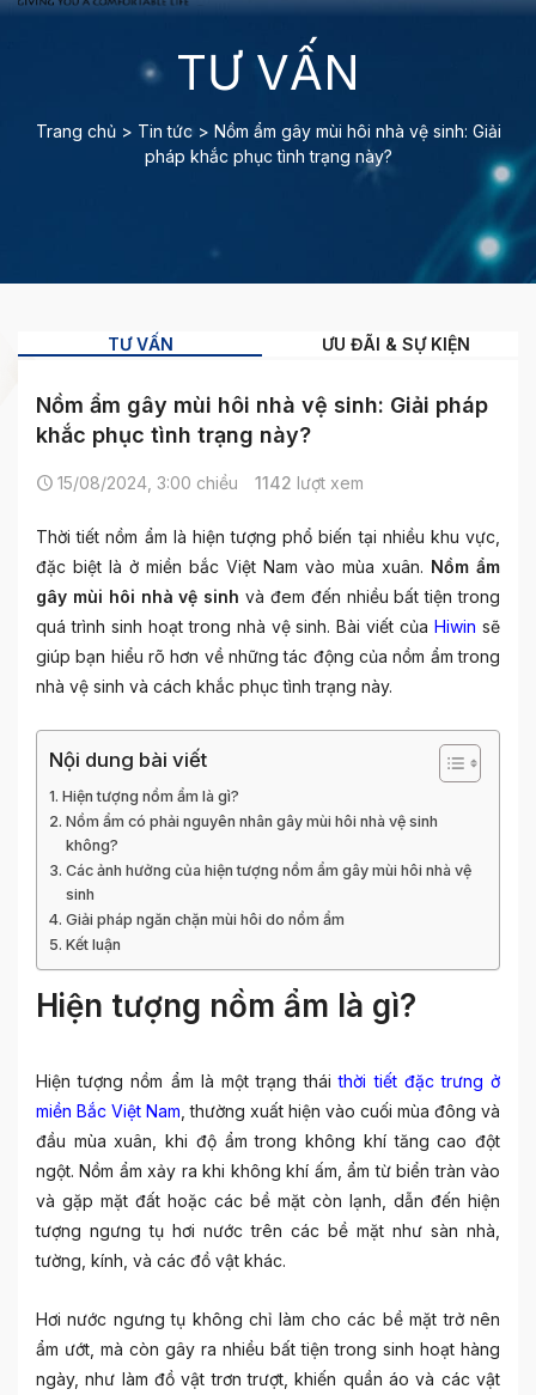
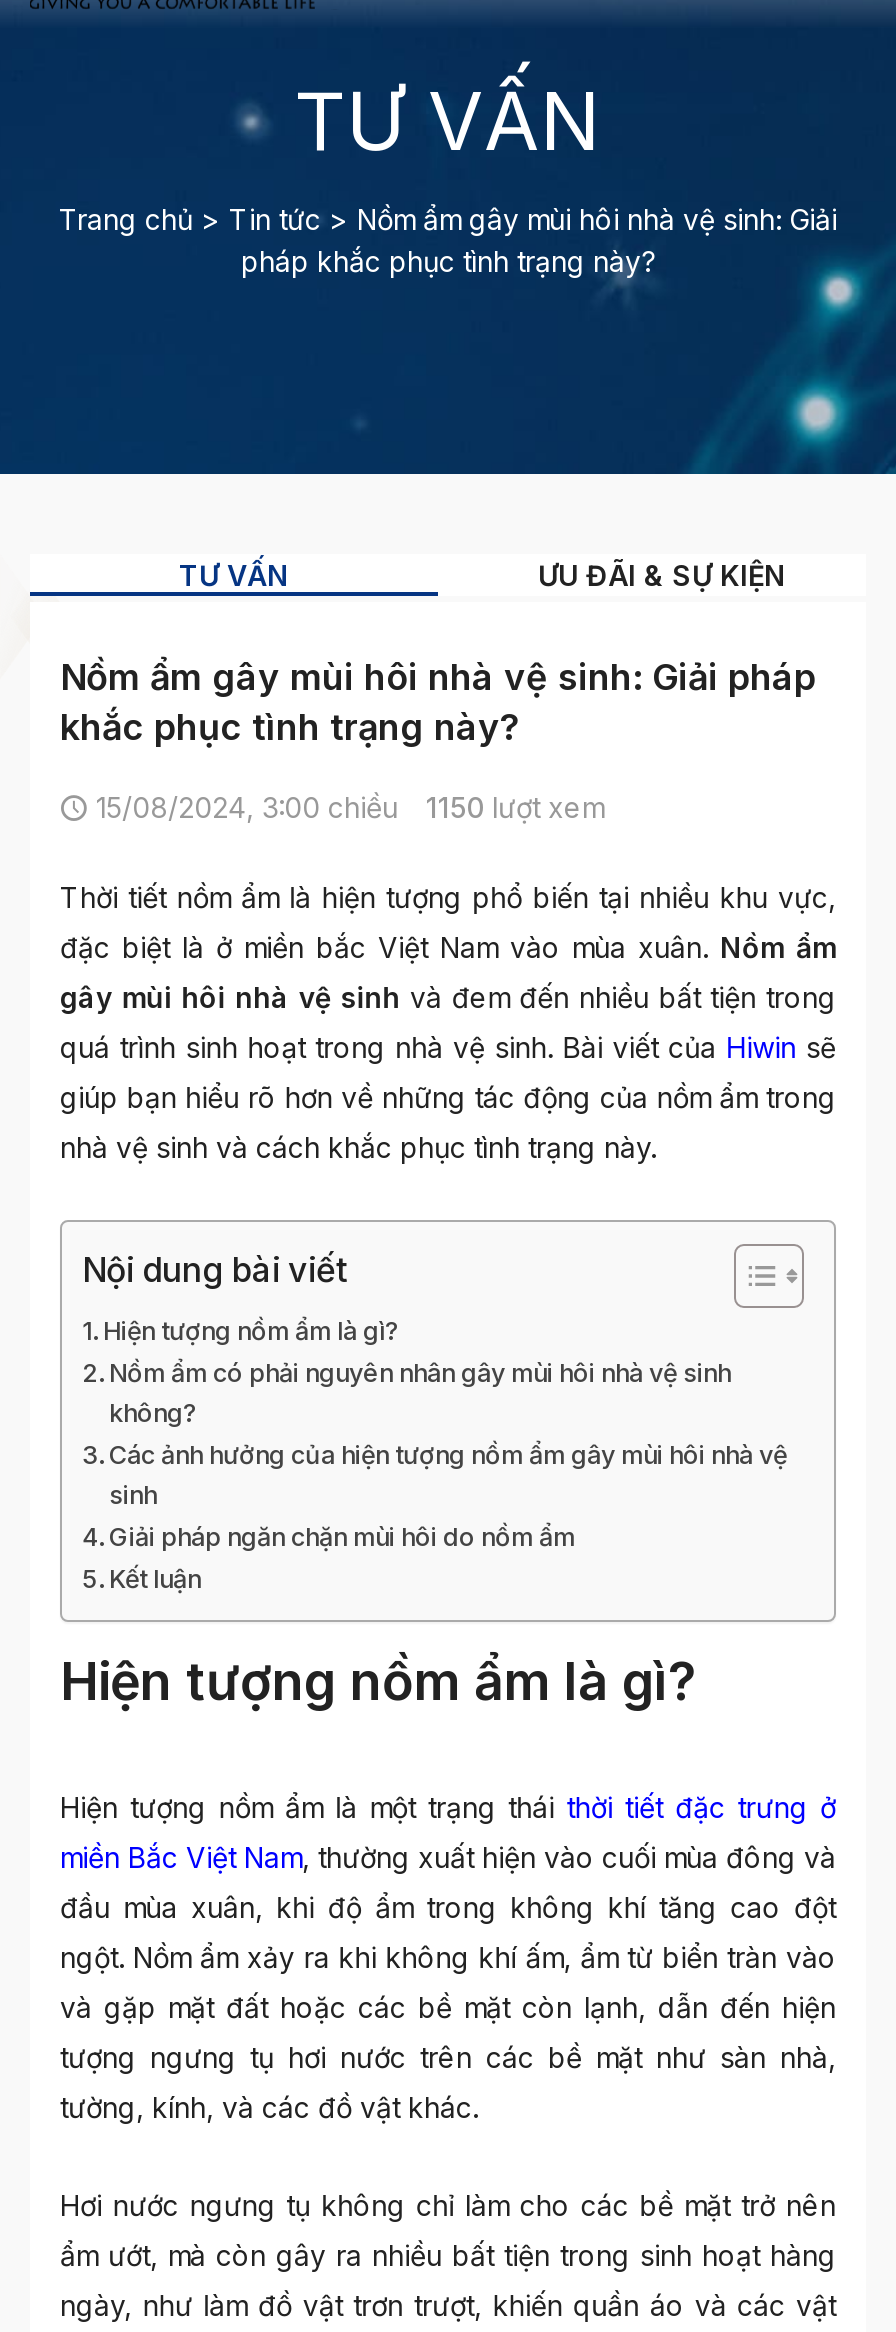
- 15/08/2024, 3:00 chiều 1142 lượt xem
+ 15/08/2024, 3:00 chiều 1150 lượt xem
